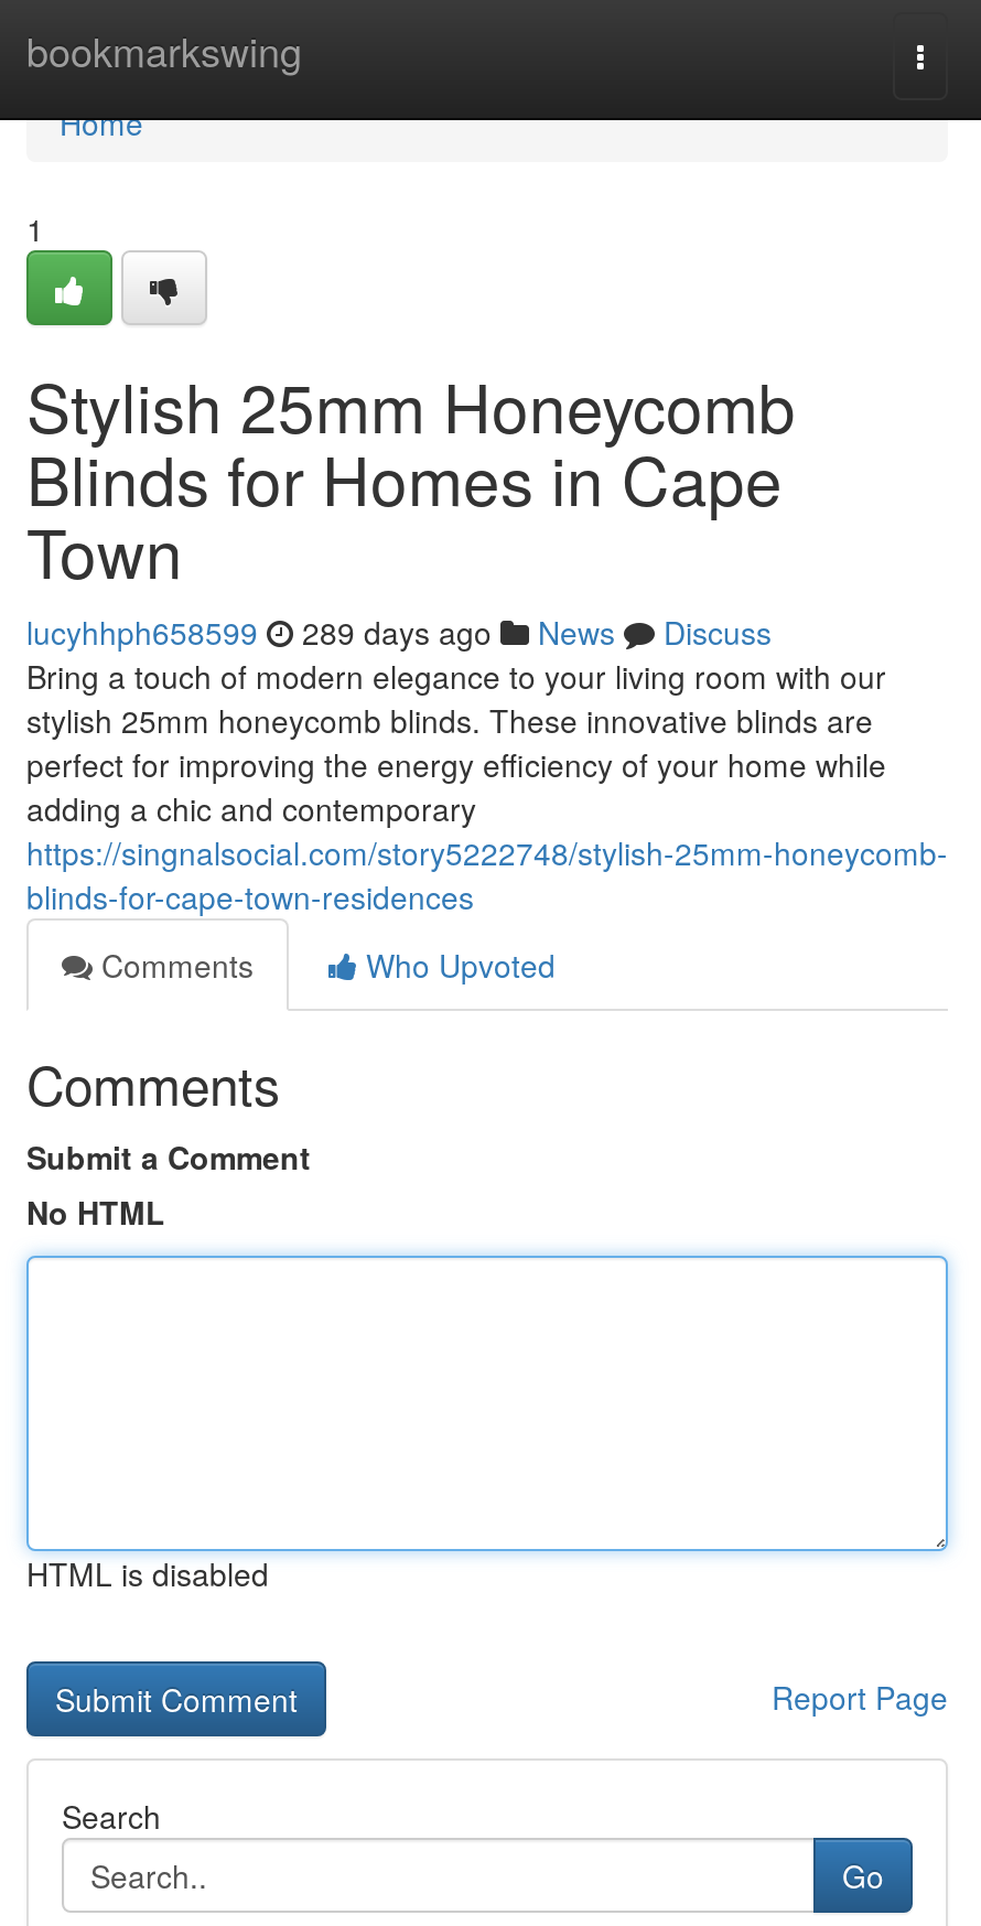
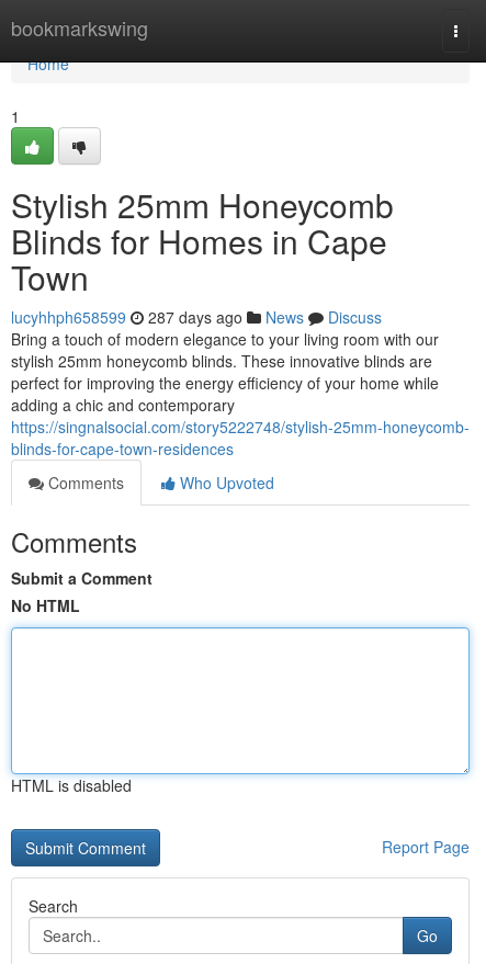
- lucyhhph658599 289 days ago News Discuss
+ lucyhhph658599 287 days ago News Discuss
